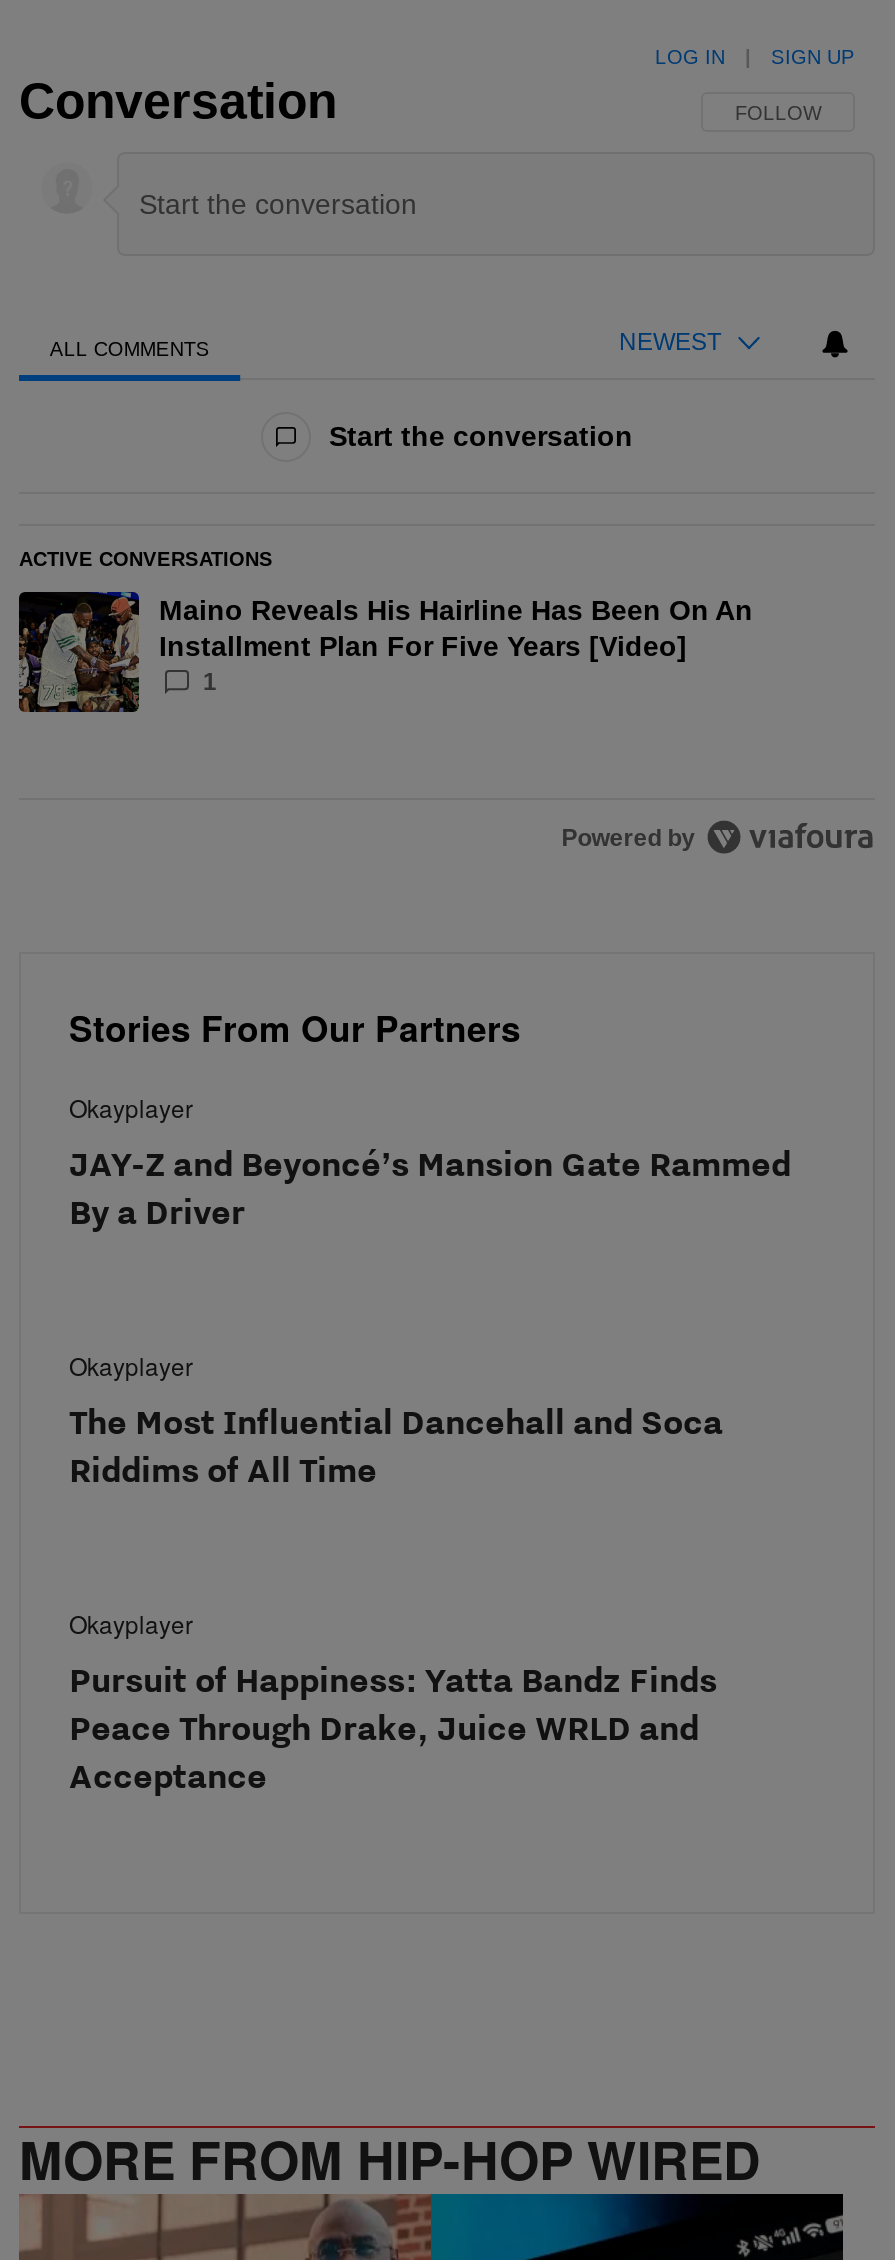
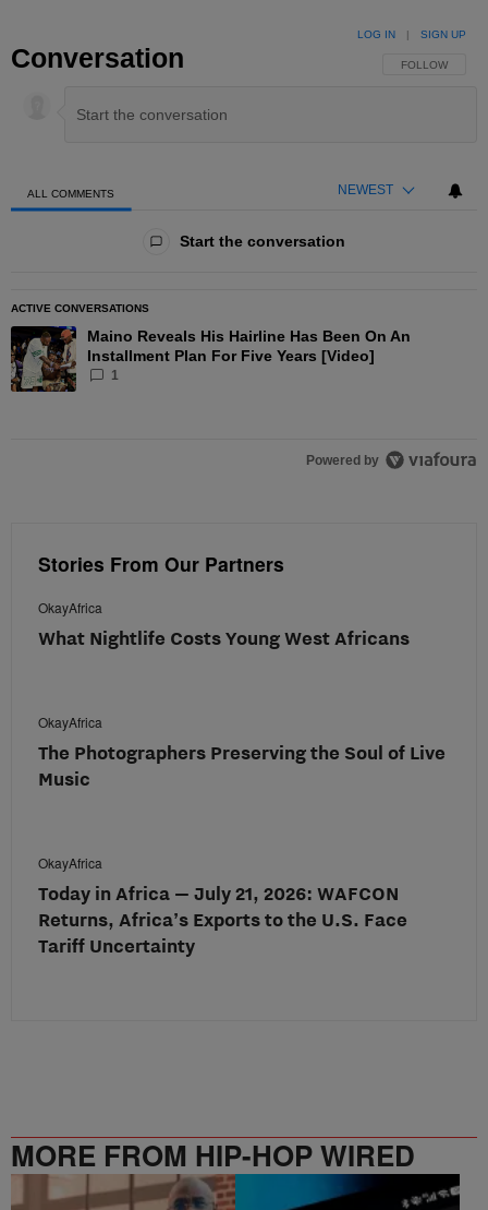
- Okayplayer
- JAY-Z and Beyoncé’s Mansion Gate Rammed
- By a Driver
+ OkayAfrica
+ What Nightlife Costs Young West Africans

- Okayplayer
- The Most Influential Dancehall and Soca
- Riddims of All Time
+ OkayAfrica
+ The Photographers Preserving the Soul of Live
+ Music

- Okayplayer
- Pursuit of Happiness: Yatta Bandz Finds
- Peace Through Drake, Juice WRLD and
- Acceptance
+ OkayAfrica
+ Today in Africa — July 21, 2026: WAFCON
+ Returns, Africa’s Exports to the U.S. Face
+ Tariff Uncertainty
